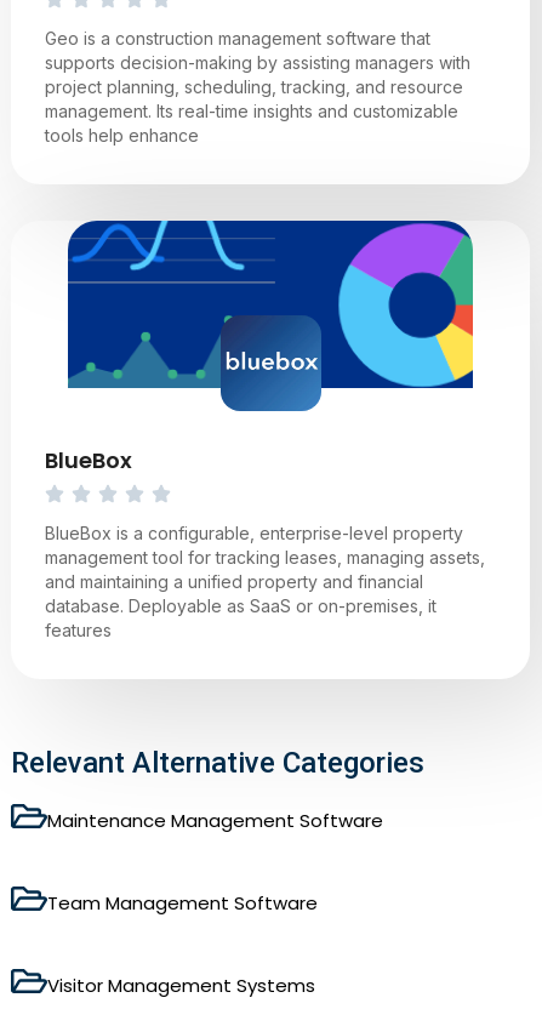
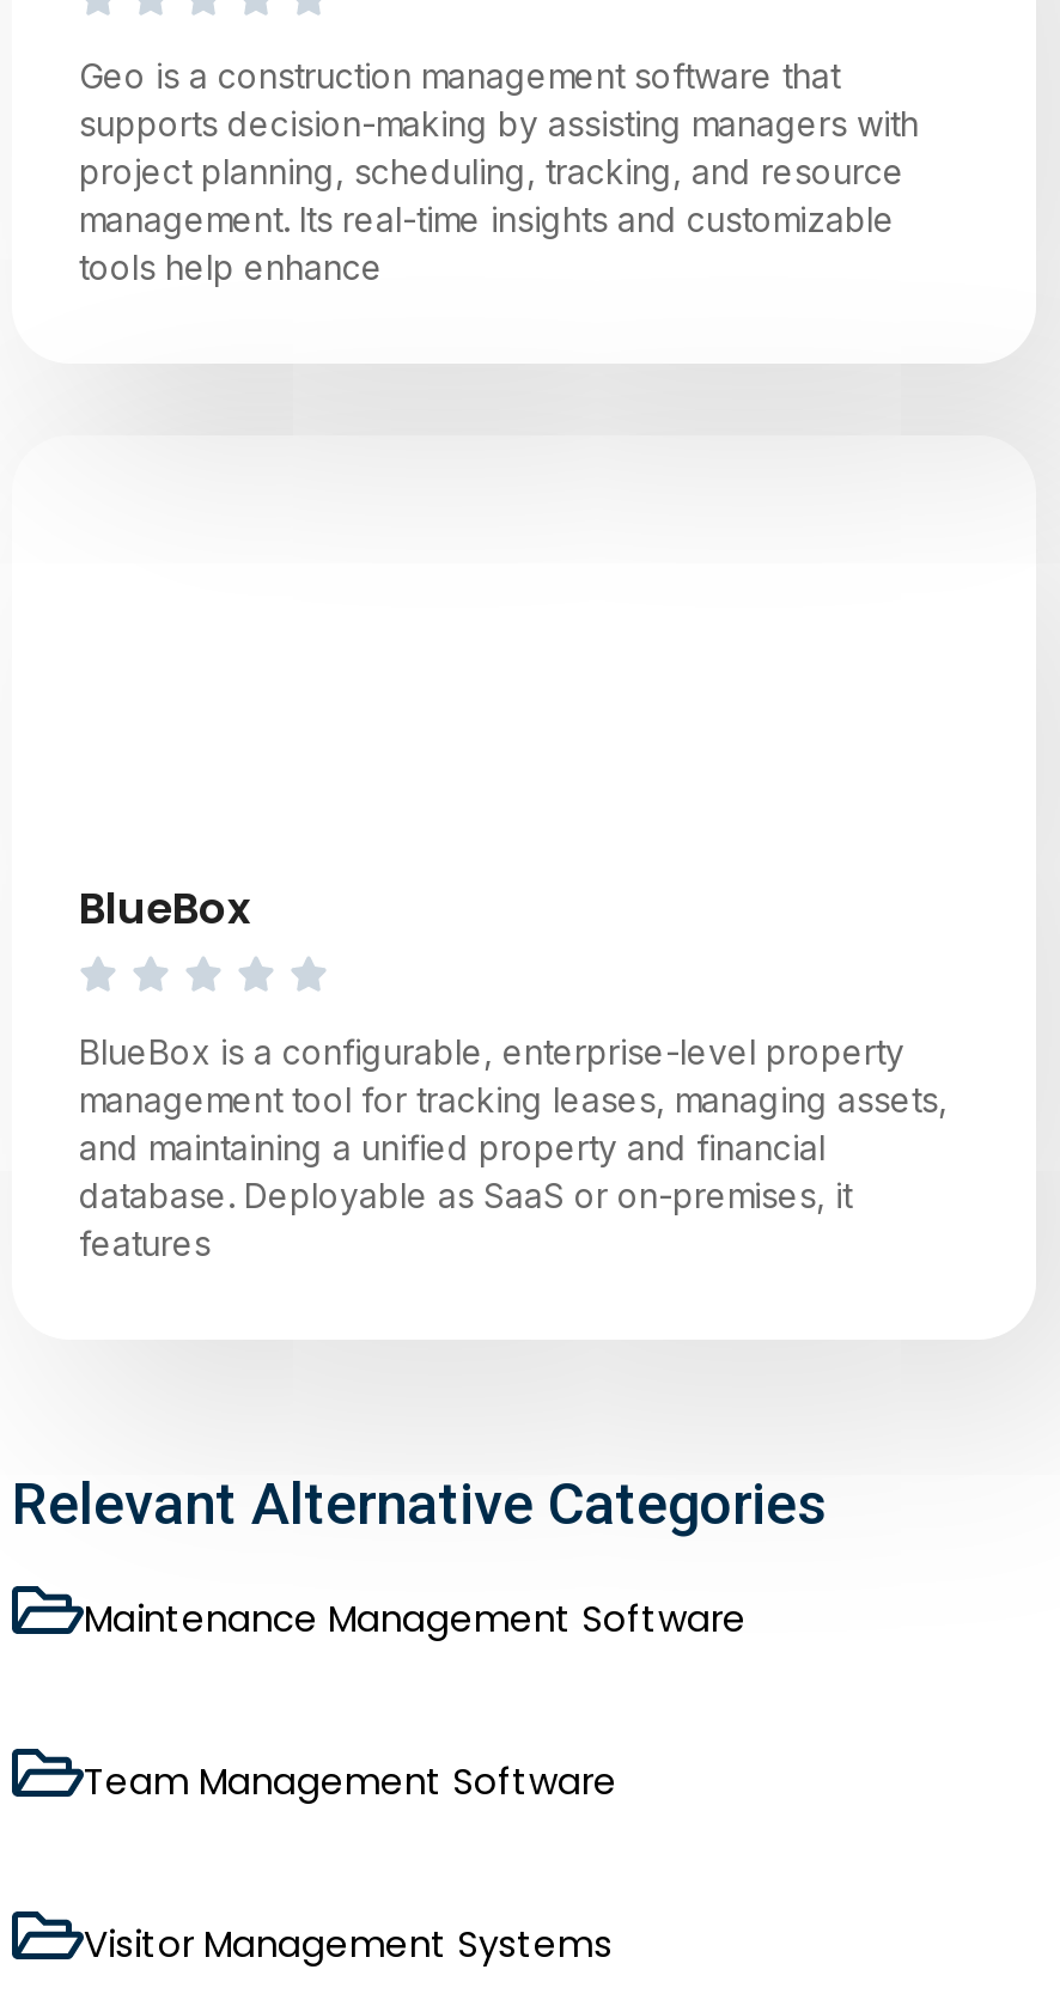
- [image]
